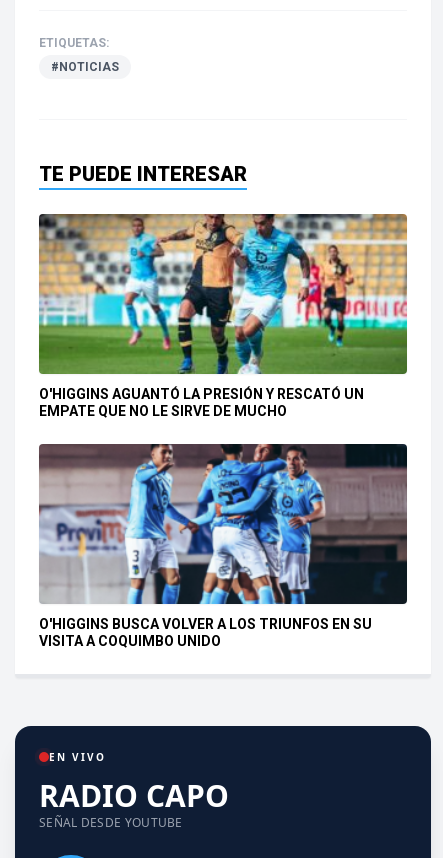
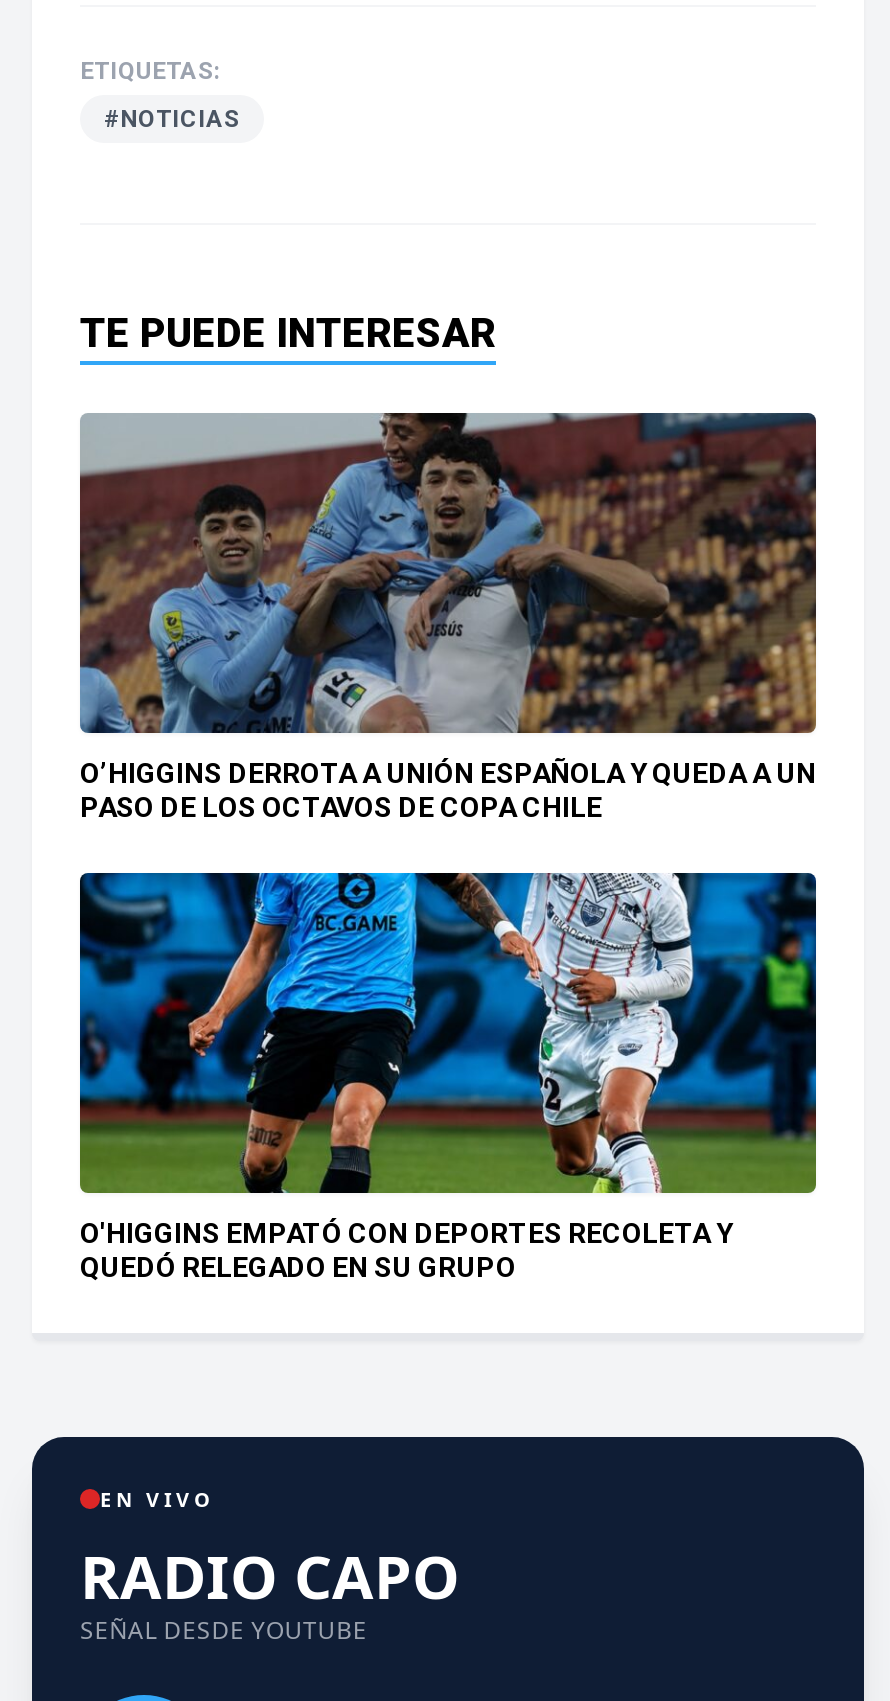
- [image]
- O'HIGGINS AGUANTÓ LA PRESIÓN Y RESCATÓ UN
- EMPATE QUE NO LE SIRVE DE MUCHO
+ [image]
+ O’HIGGINS DERROTA A UNIÓN ESPAÑOLA Y QUEDA A UN
+ PASO DE LOS OCTAVOS DE COPA CHILE

- [image]
- O'HIGGINS BUSCA VOLVER A LOS TRIUNFOS EN SU
- VISITA A COQUIMBO UNIDO
+ [image]
+ O'HIGGINS EMPATÓ CON DEPORTES RECOLETA Y
+ QUEDÓ RELEGADO EN SU GRUPO
